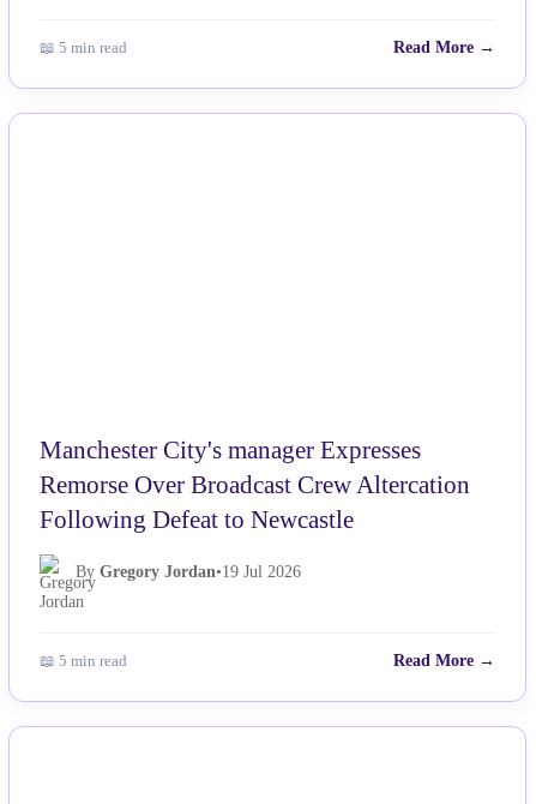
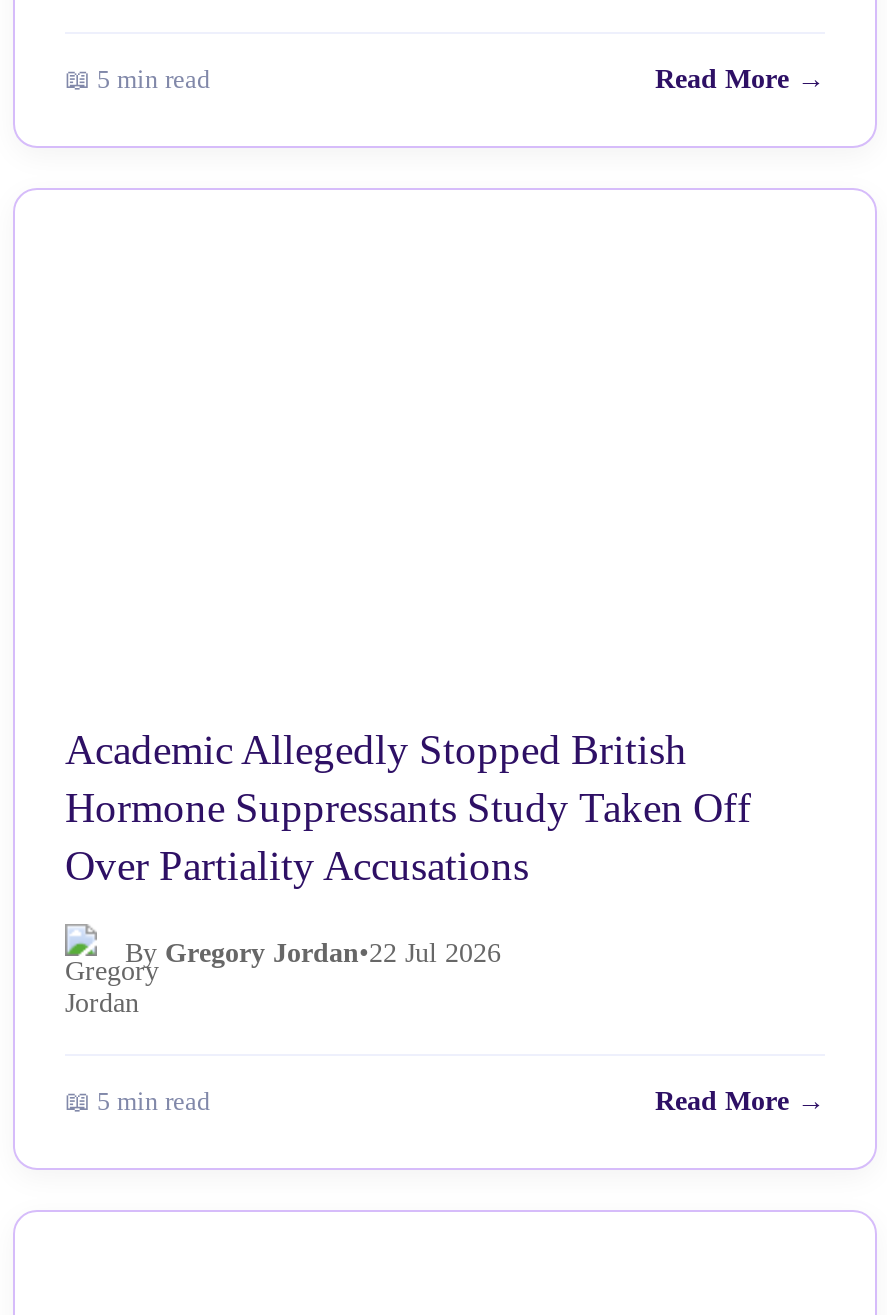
- Manchester City's manager Expresses
- Remorse Over Broadcast Crew Altercation
- Following Defeat to Newcastle
+ Academic Allegedly Stopped British
+ Hormone Suppressants Study Taken Off
+ Over Partiality Accusations

- By Gregory Jordan•19 Jul 2026
+ By Gregory Jordan•22 Jul 2026
